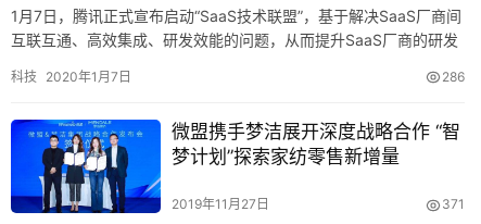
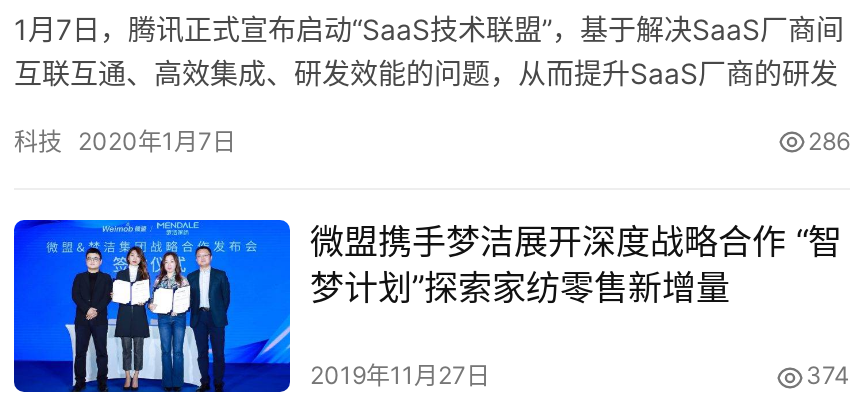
- 371
+ 374
